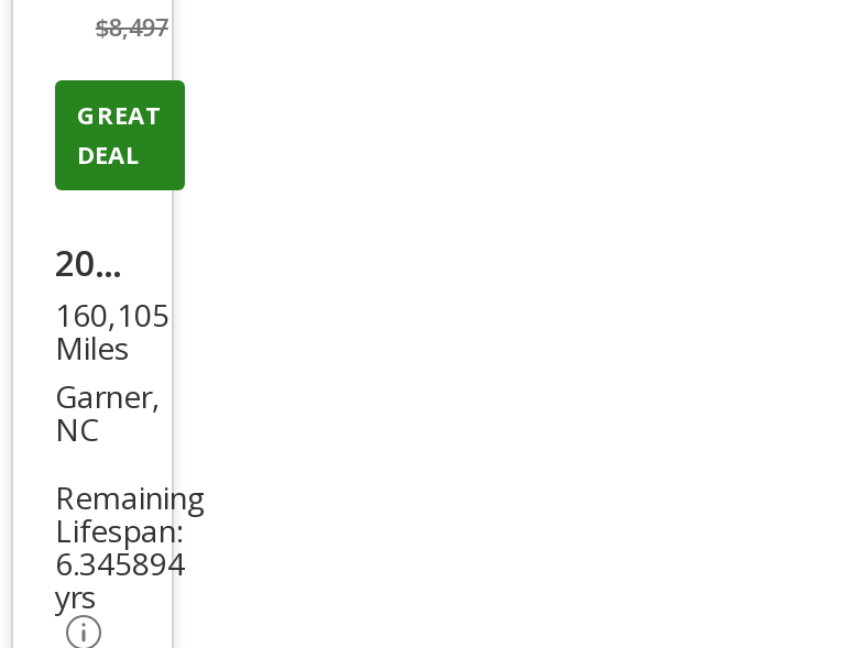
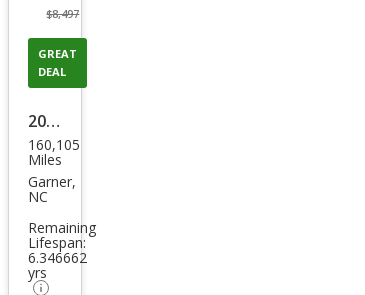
- 6.345894
+ 6.346662
